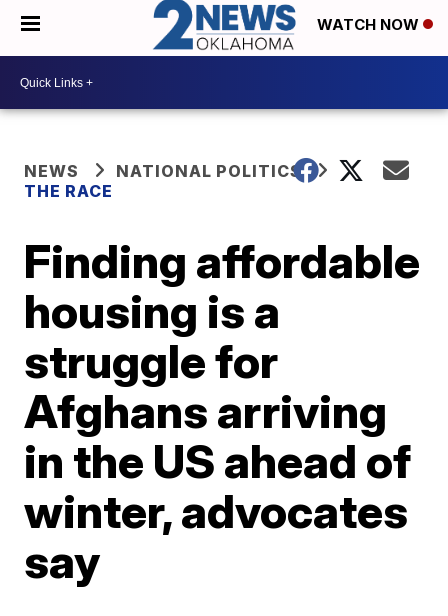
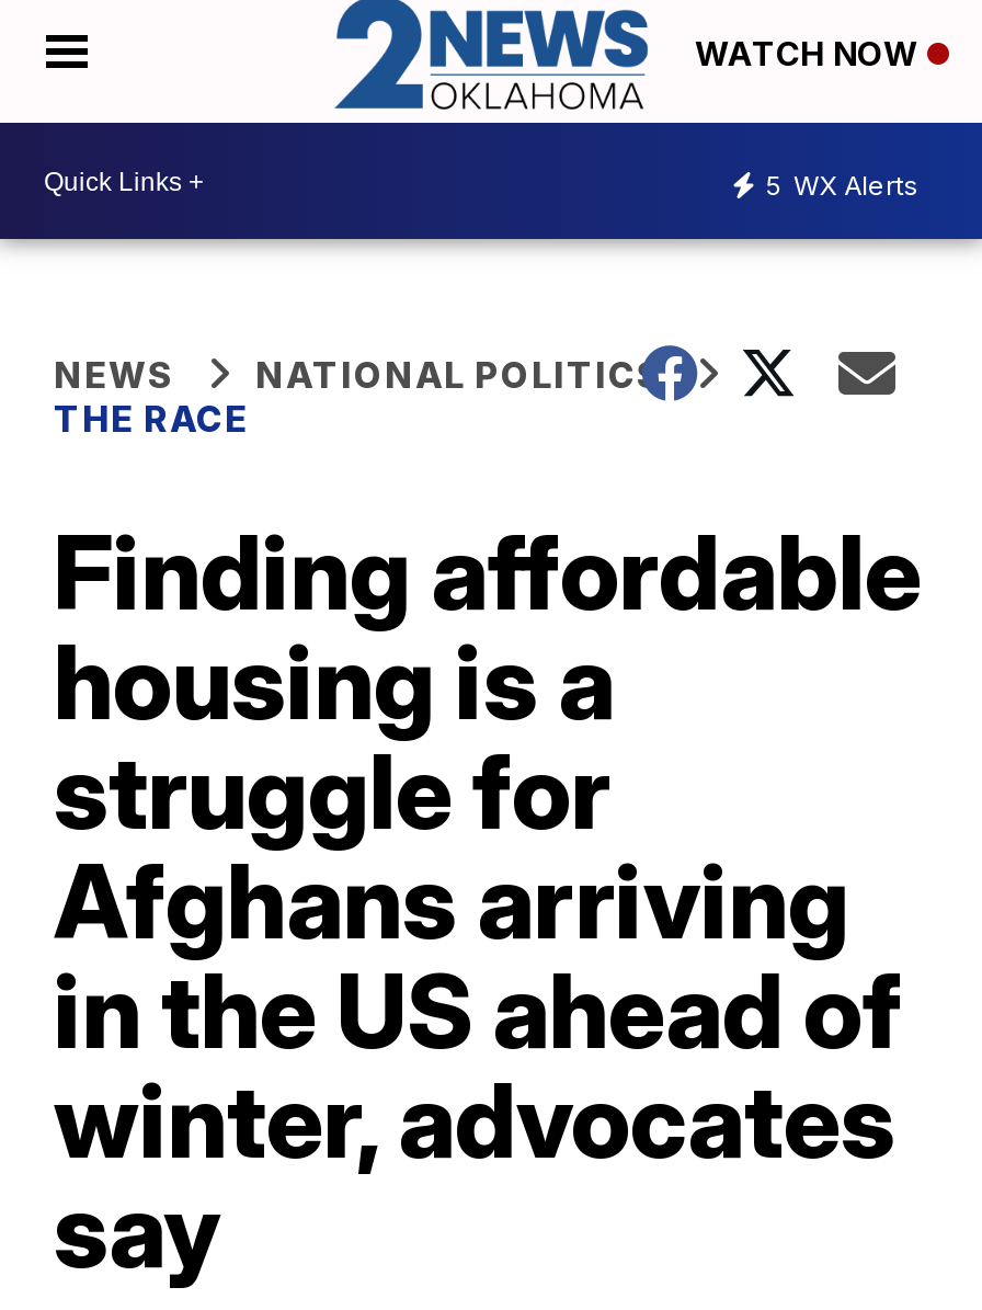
+ 5 WX Alerts
